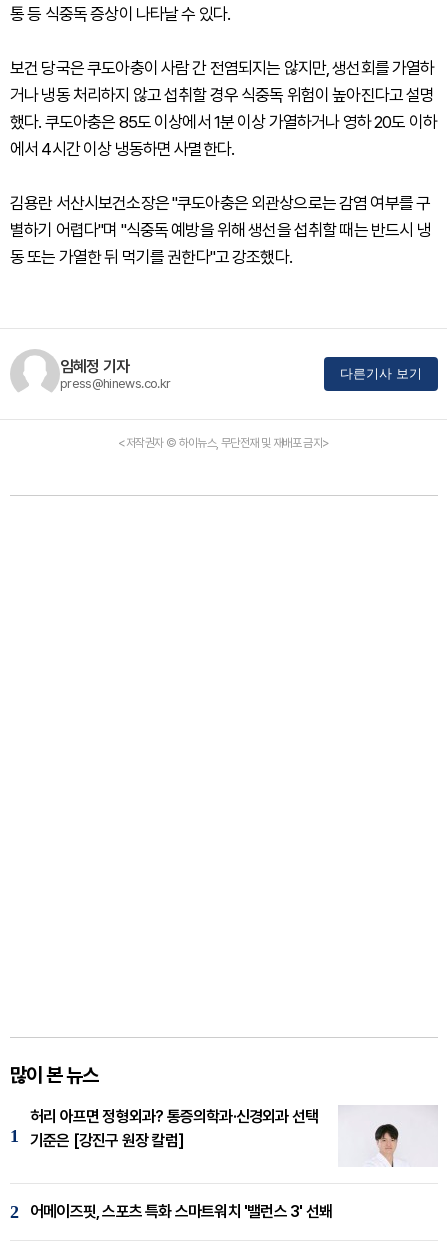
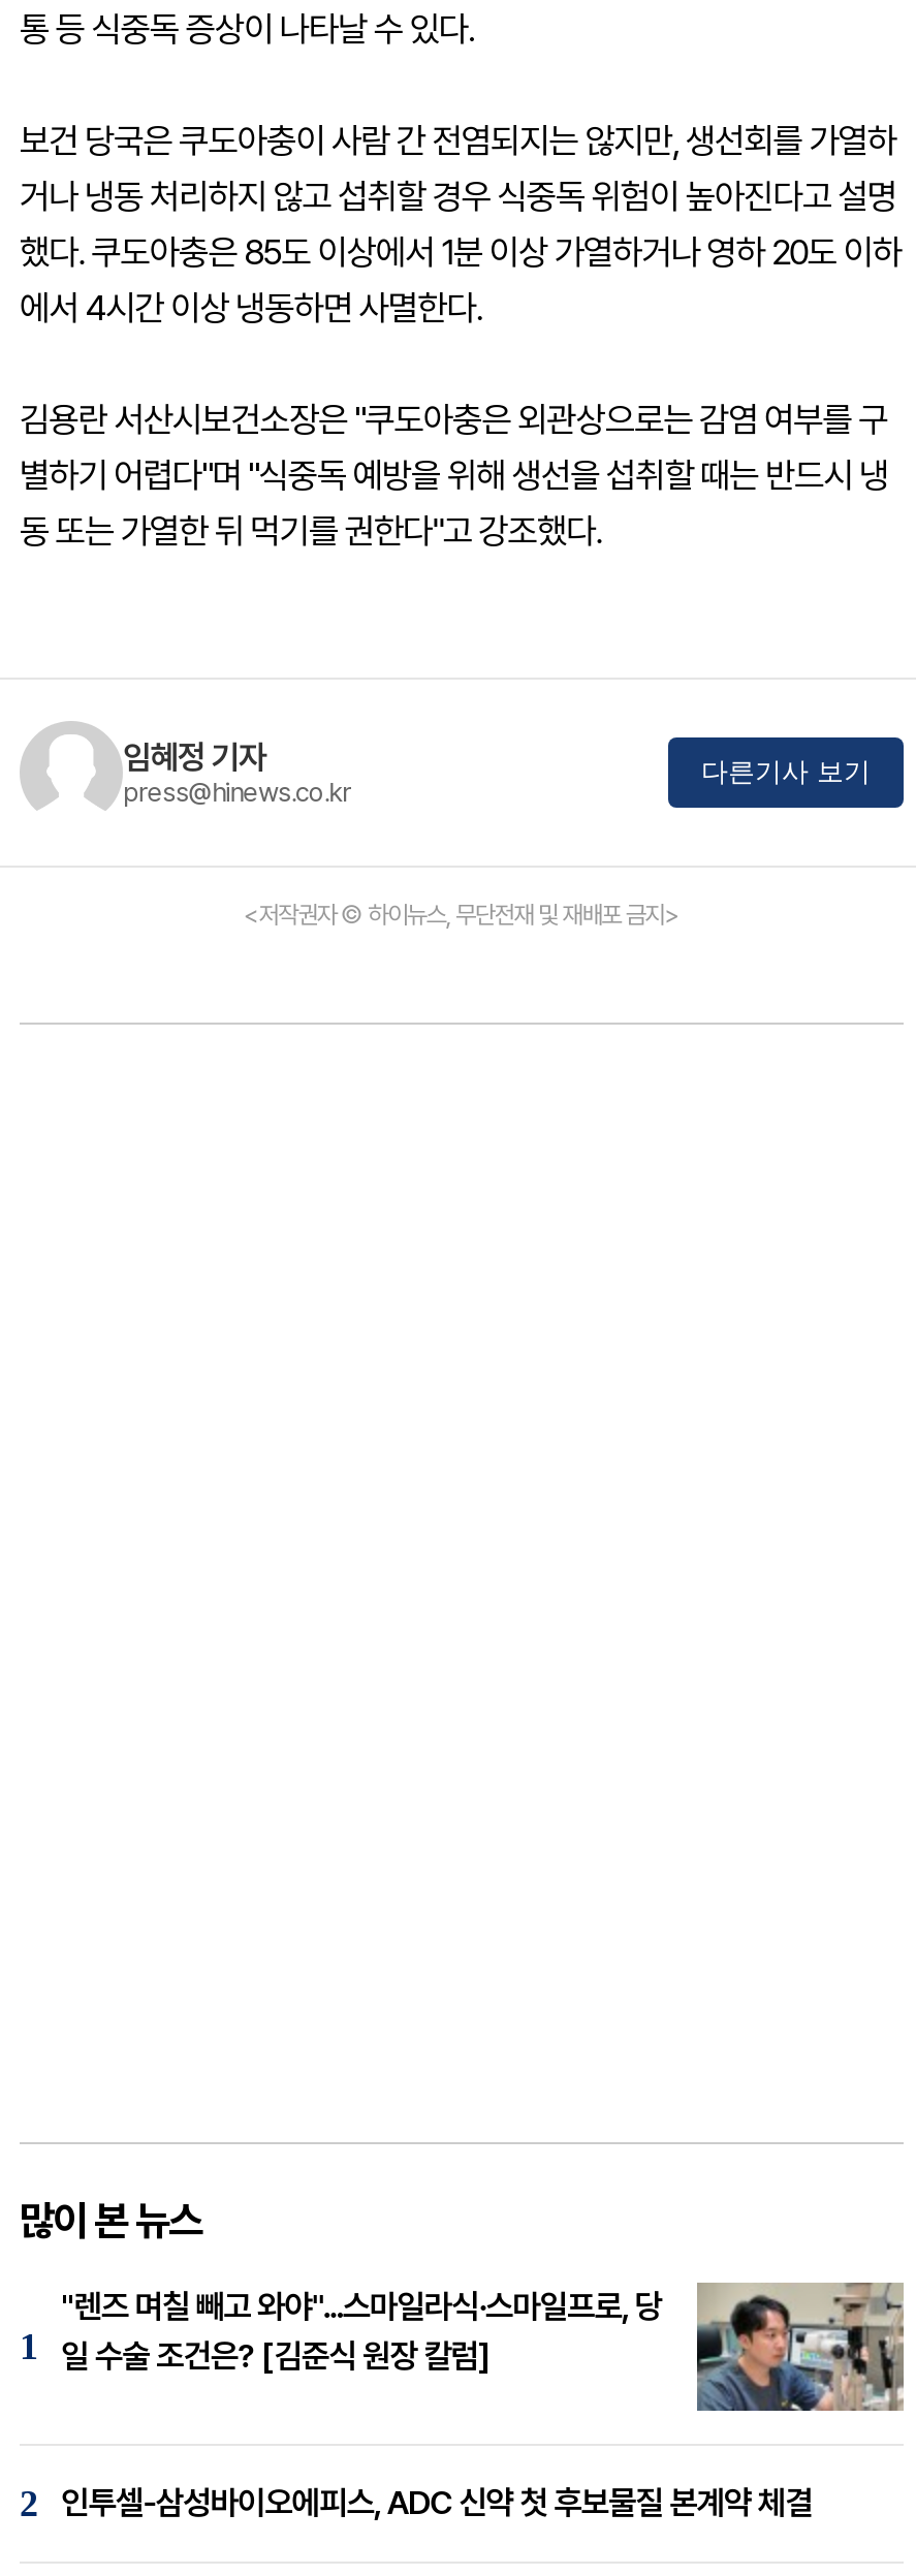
- [image]
- 허리 아프면 정형외과? 통증의학과·신경외과 선택
- 기준은 [강진구 원장 칼럼]
+ [image]
+ "렌즈 며칠 빼고 와야"...스마일라식·스마일프로, 당
+ 일 수술 조건은? [김준식 원장 칼럼]

- 어메이즈핏, 스포츠 특화 스마트워치 '밸런스 3' 선봬
+ 인투셀-삼성바이오에피스, ADC 신약 첫 후보물질 본계약 체결
